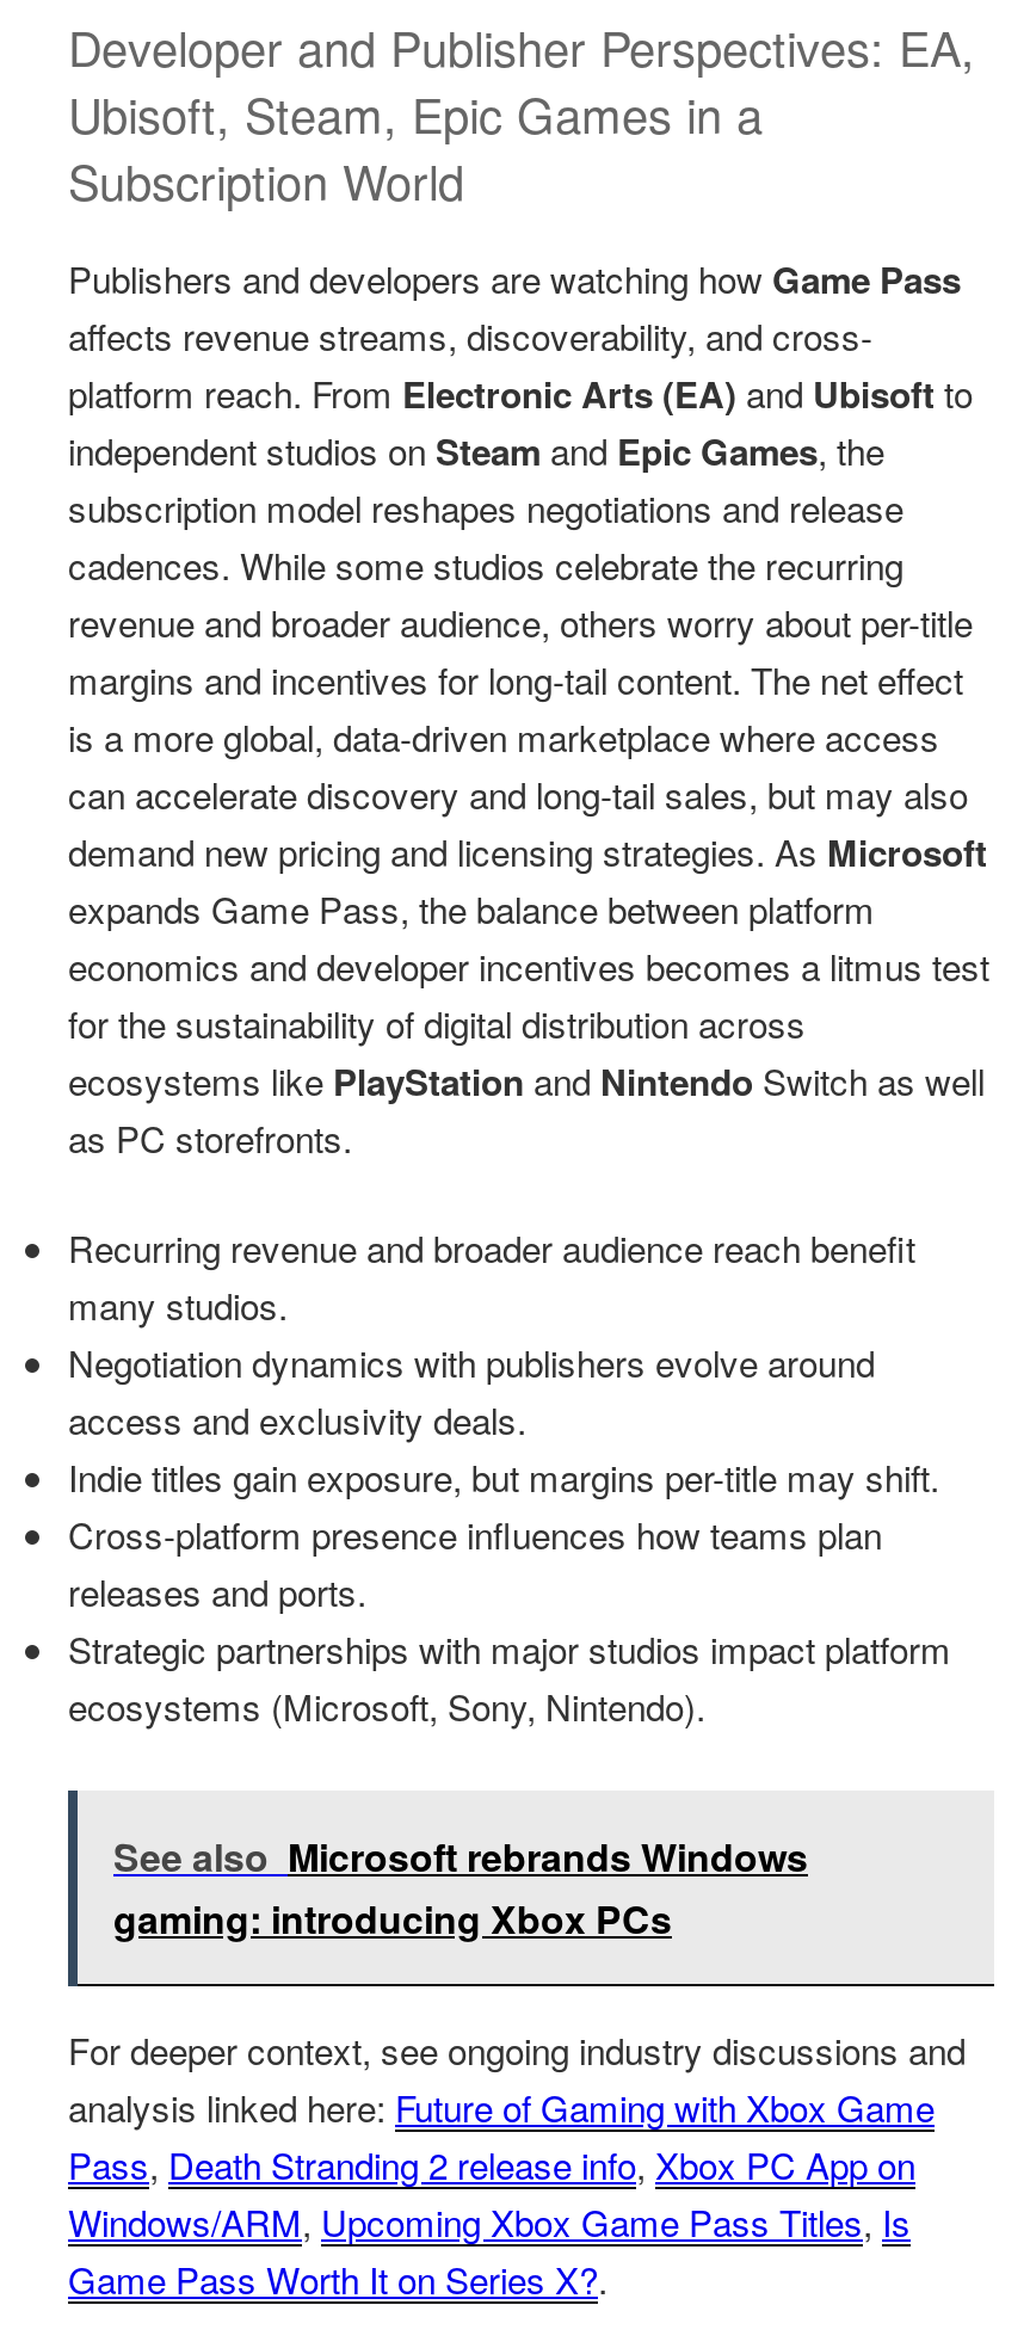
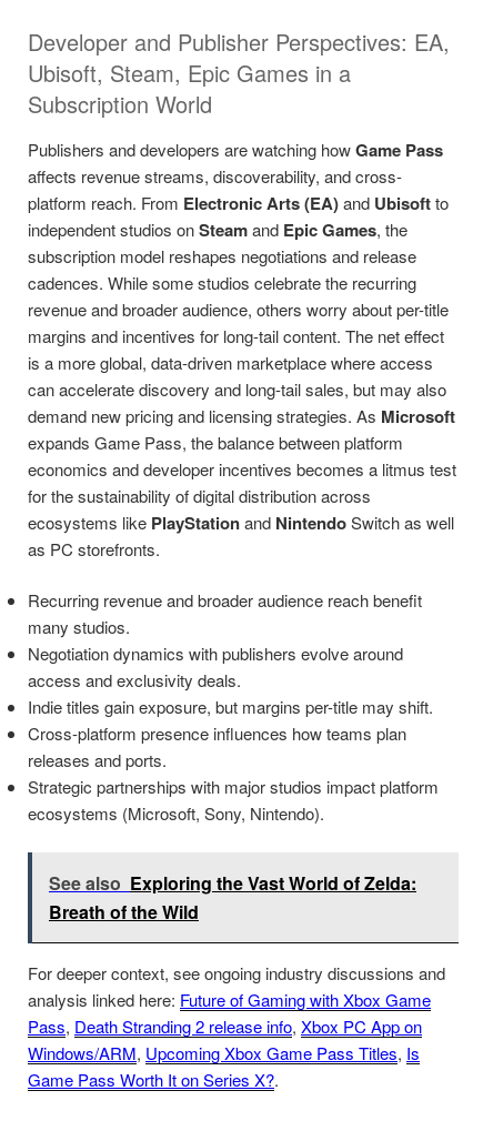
- See also Microsoft rebrands Windows
- gaming: introducing Xbox PCs
+ See also Exploring the Vast World of Zelda:
+ Breath of the Wild
